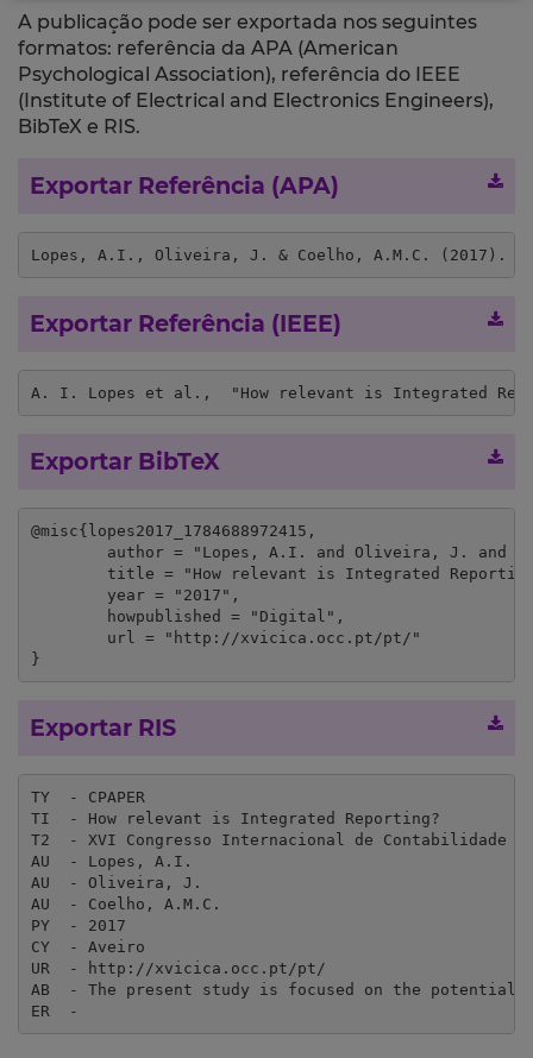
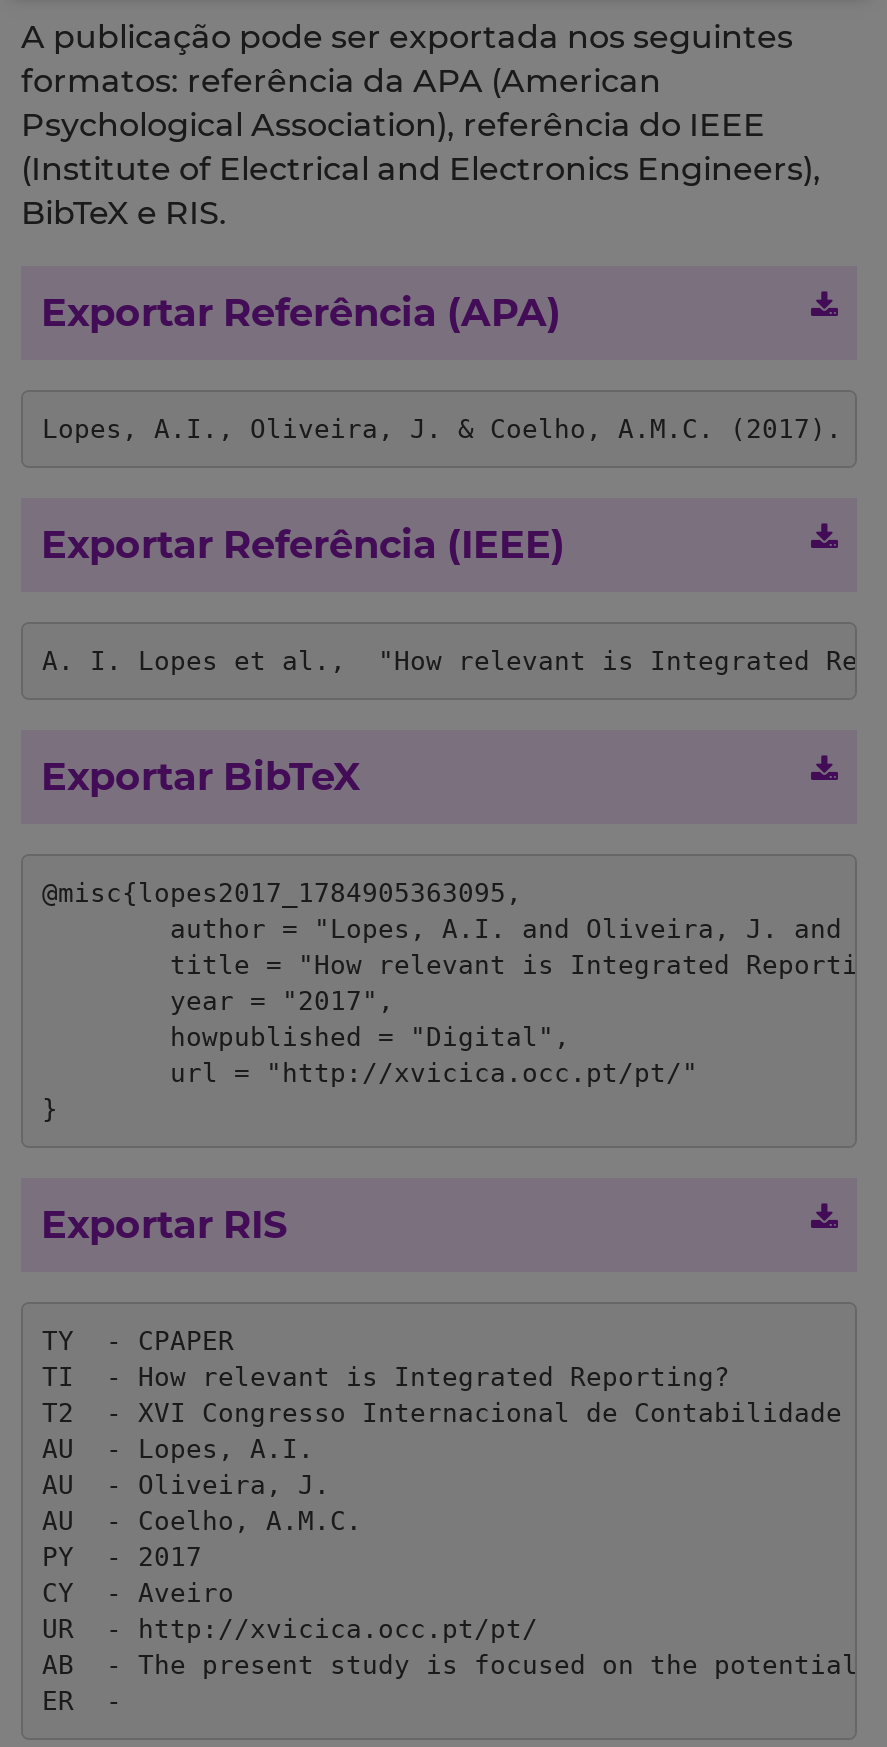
- @misc{lopes2017_1784688972415,
+ @misc{lopes2017_1784905363095,
